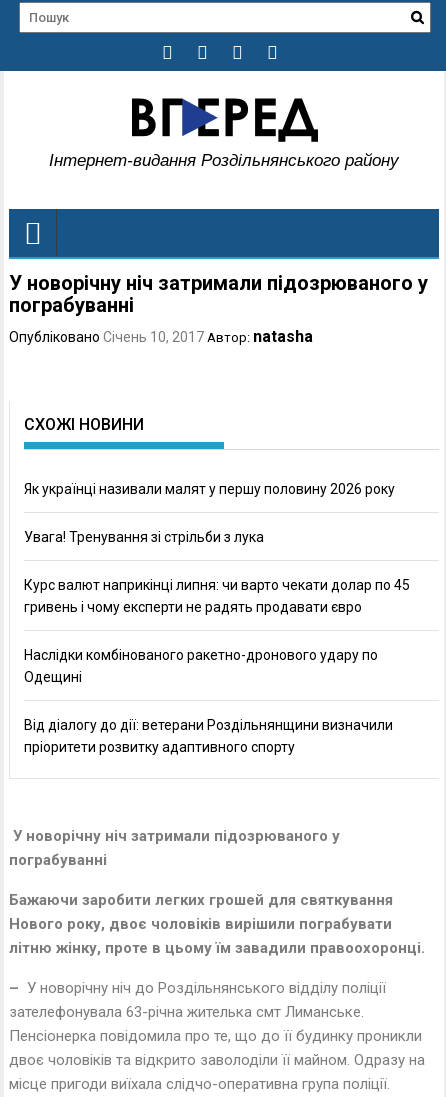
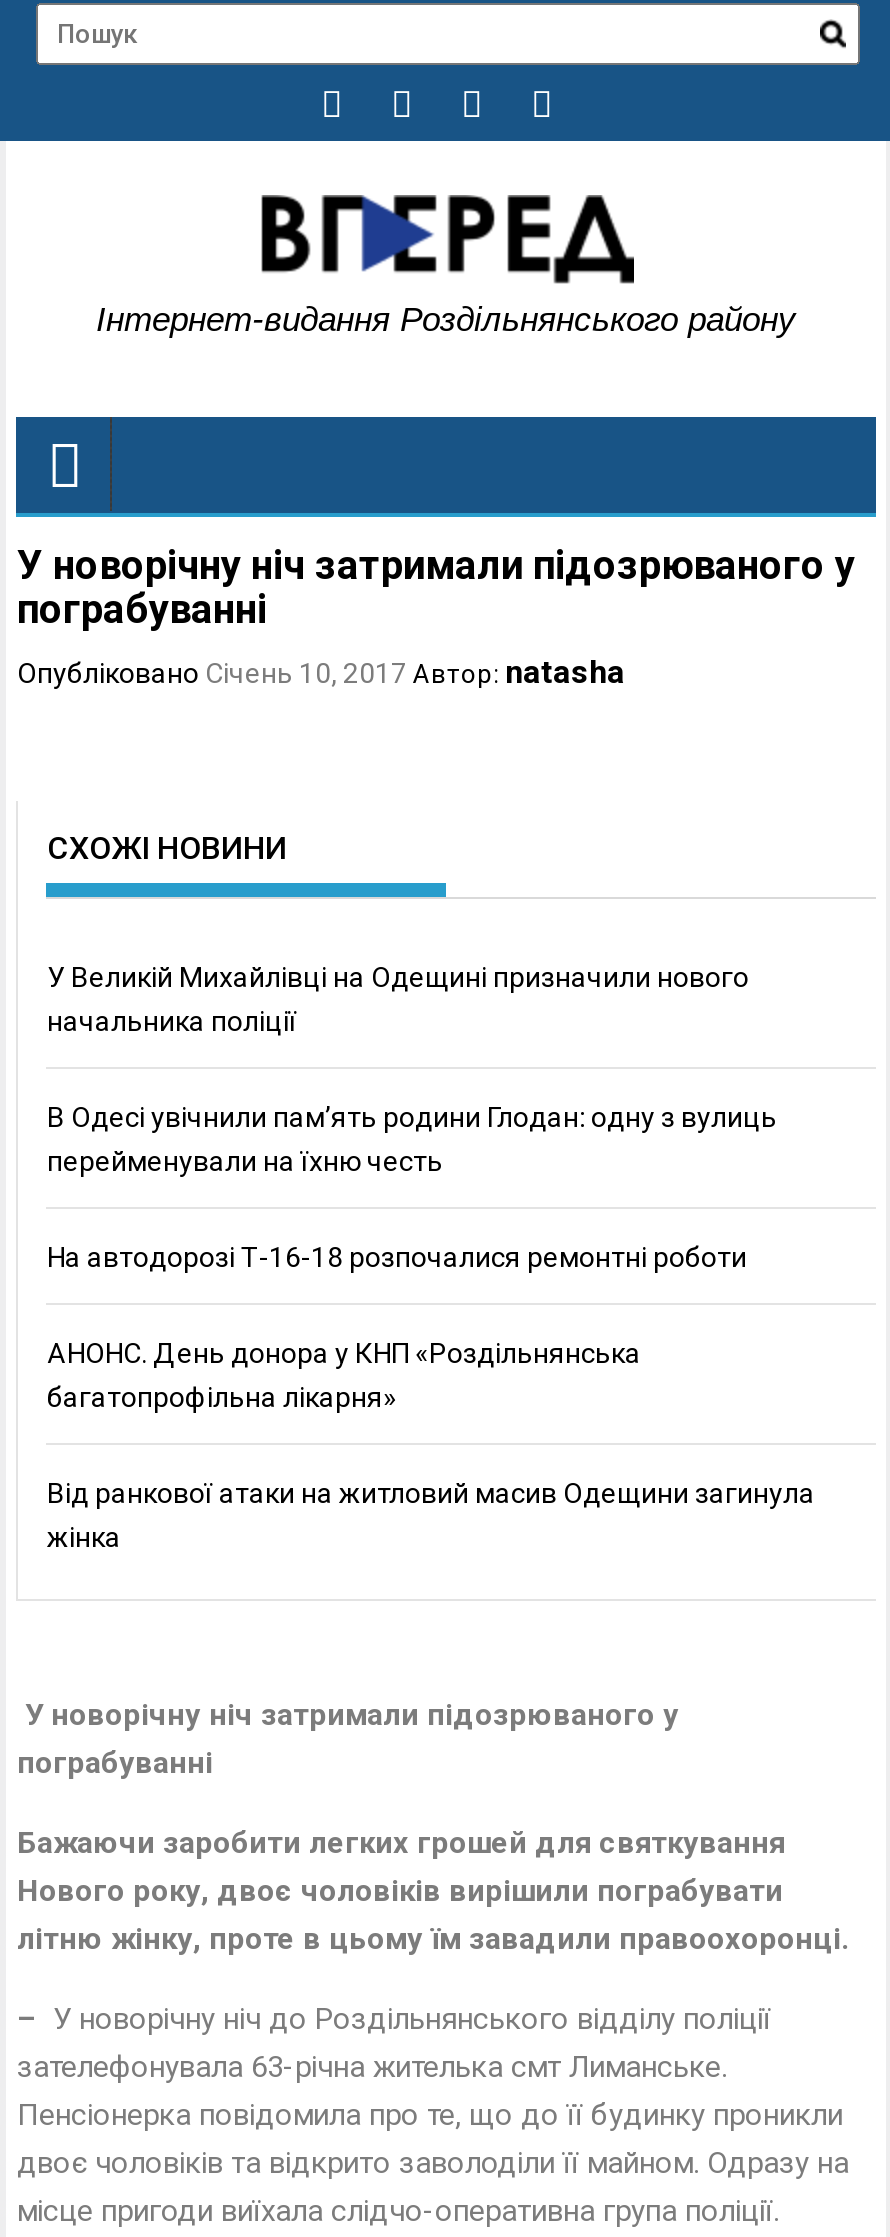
- Як українці називали малят у першу половину 2026 року
+ У Великій Михайлівці на Одещині призначили нового
+ начальника поліції

- Увага! Тренування зі стрільби з лука
+ В Одесі увічнили пам’ять родини Глодан: одну з вулиць
+ перейменували на їхню честь

- Курс валют наприкінці липня: чи варто чекати долар по 45
- гривень і чому експерти не радять продавати євро
+ На автодорозі Т-16-18 розпочалися ремонтні роботи

- Наслідки комбінованого ракетно-дронового удару по
- Одещині
+ АНОНС. День донора у КНП «Роздільнянська
+ багатопрофільна лікарня»

- Від діалогу до дії: ветерани Роздільнянщини визначили
- пріоритети розвитку адаптивного спорту
+ Від ранкової атаки на житловий масив Одещини загинула
+ жінка
